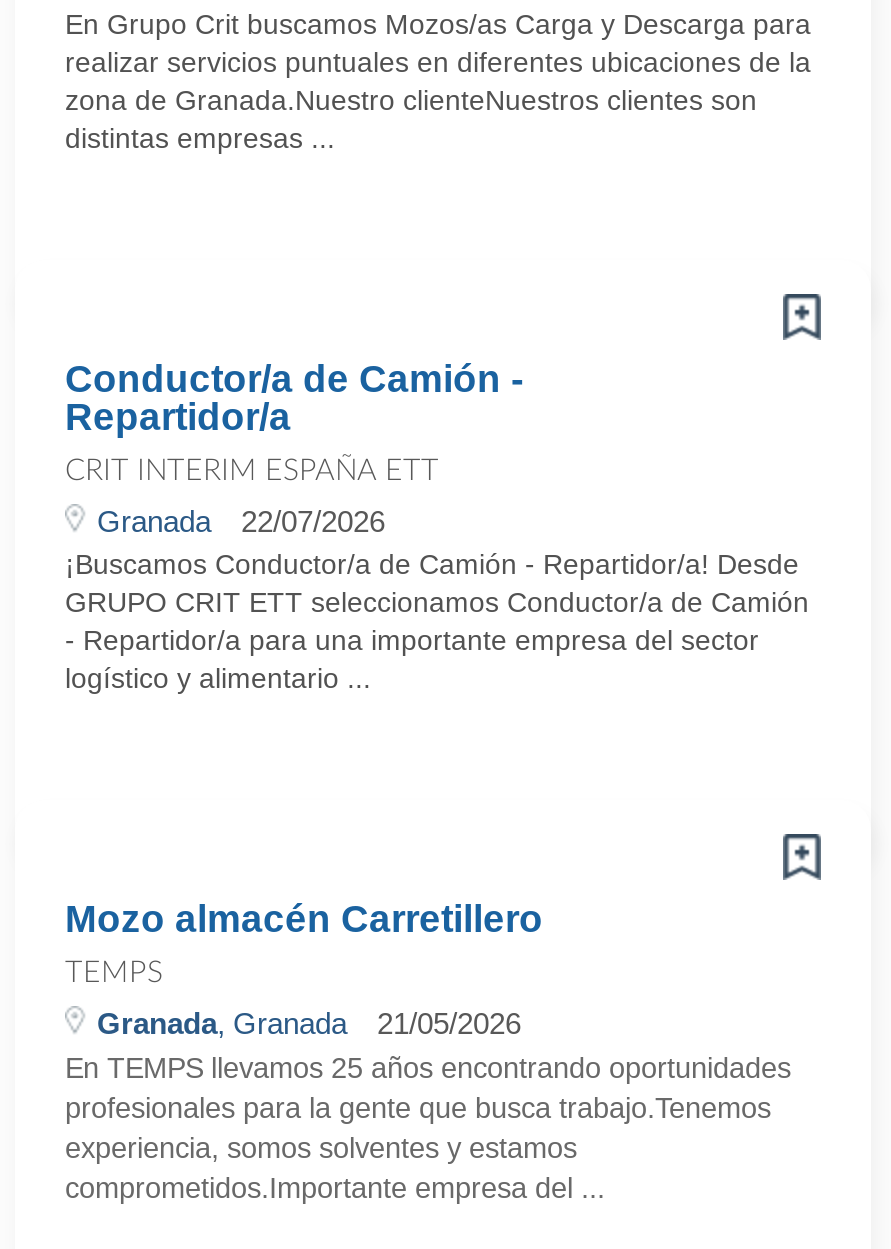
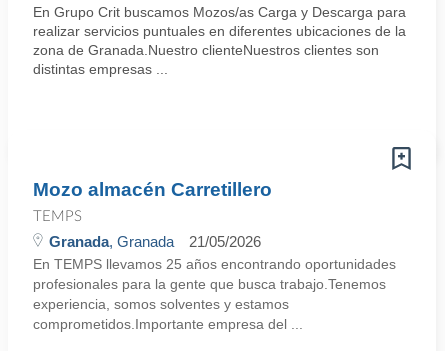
- Conductor/a de Camión -
- Repartidor/a
- CRIT INTERIM ESPAÑA ETT
- Granada
- 22/07/2026
- ¡Buscamos Conductor/a de Camión - Repartidor/a! Desde
- GRUPO CRIT ETT seleccionamos Conductor/a de Camión
- - Repartidor/a para una importante empresa del sector
- logístico y alimentario ...
